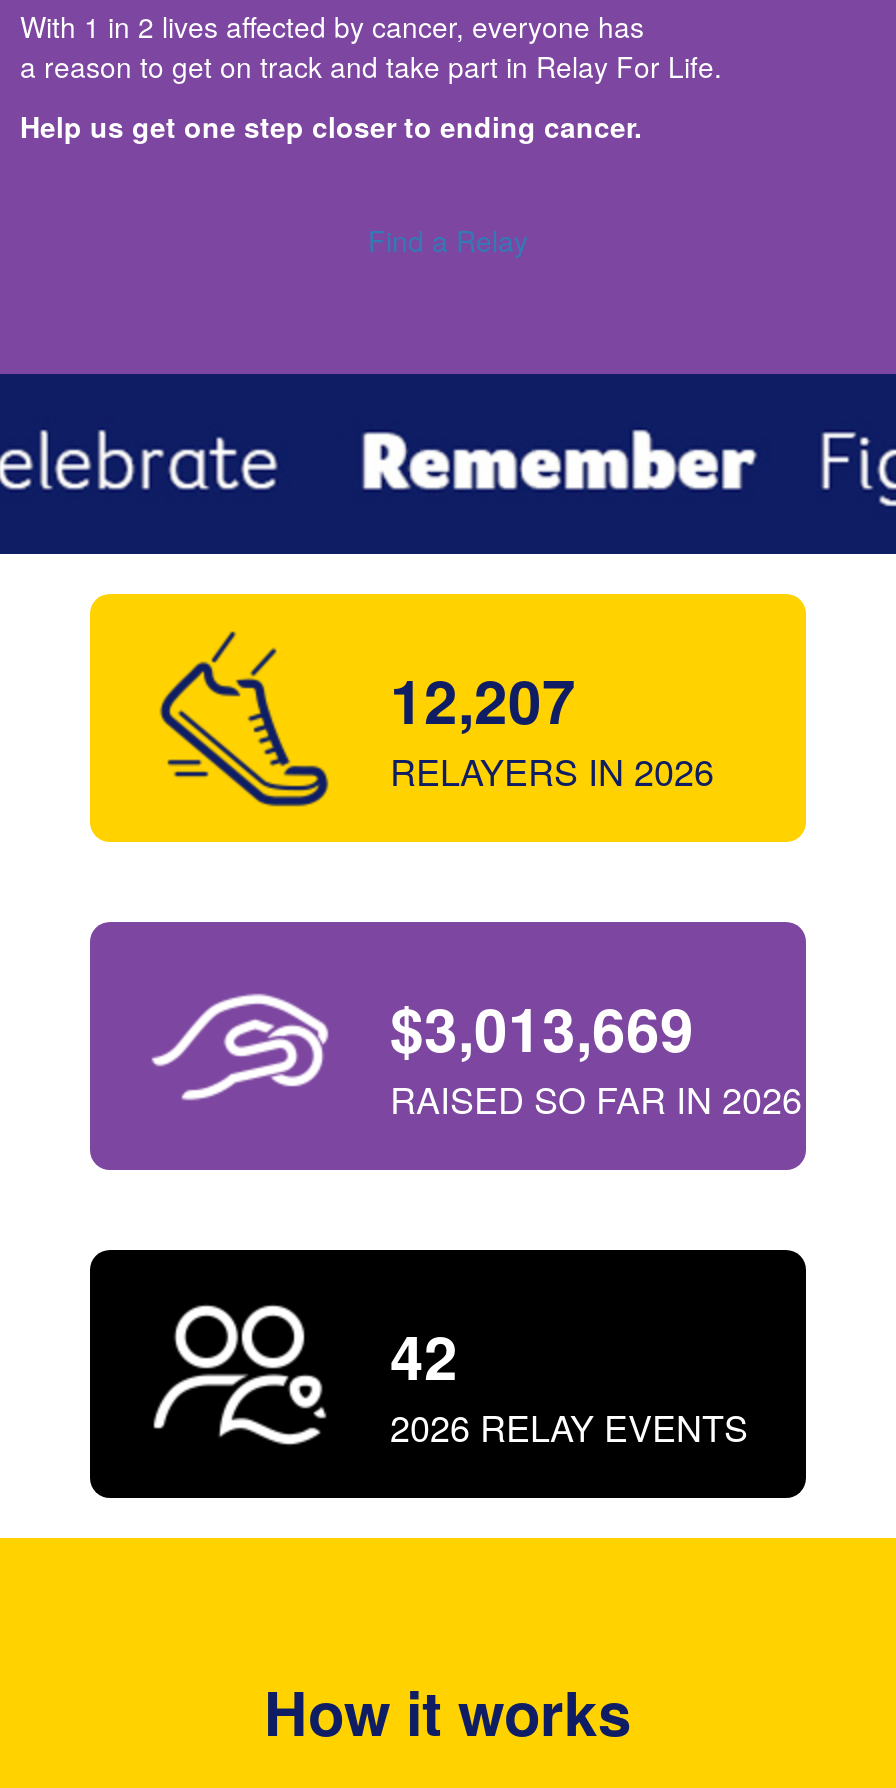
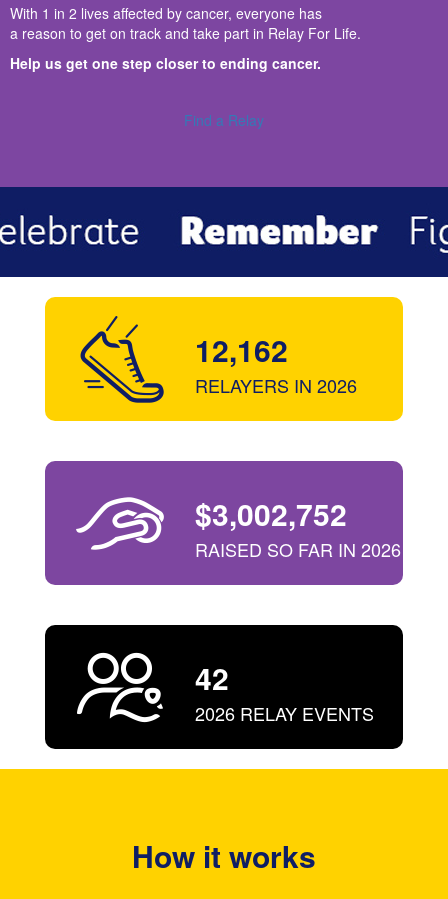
- 12,207
+ 12,162

- $3,013,669
+ $3,002,752
